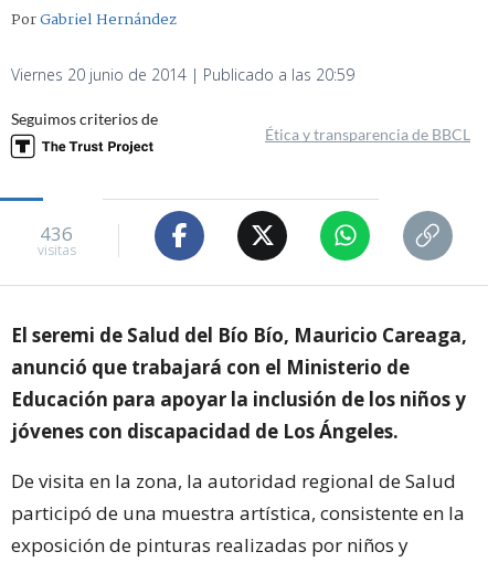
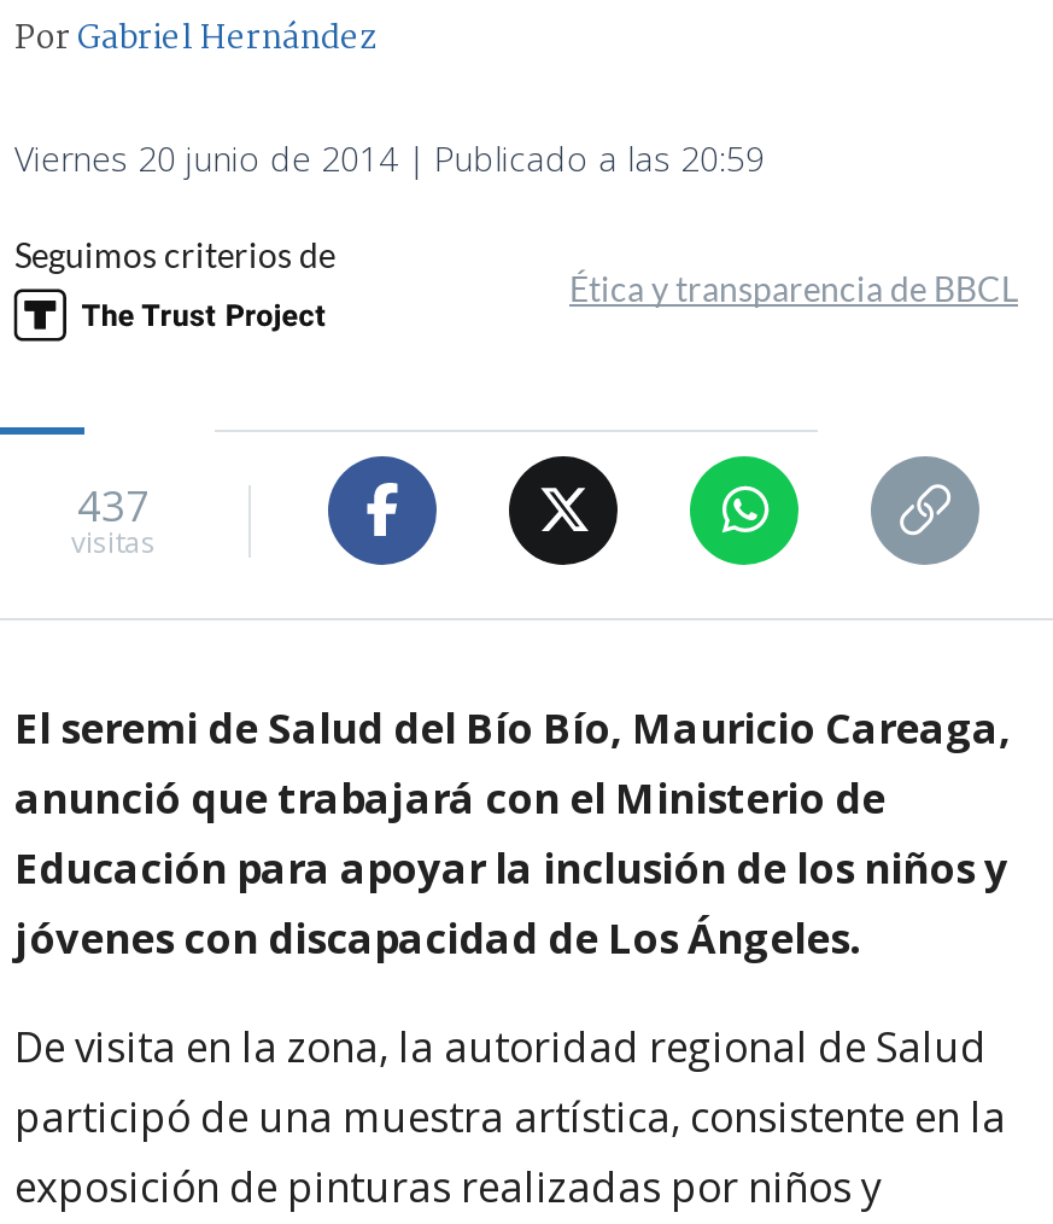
- 436
+ 437
